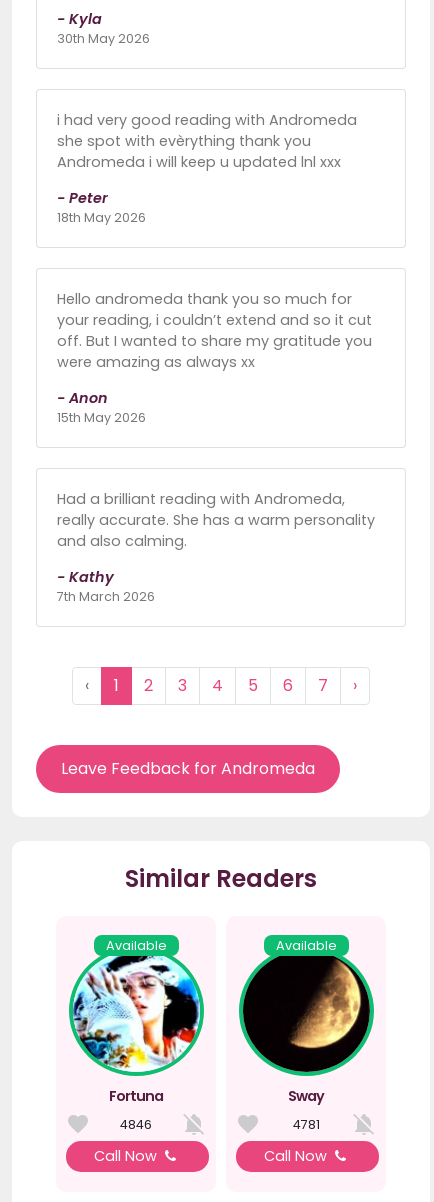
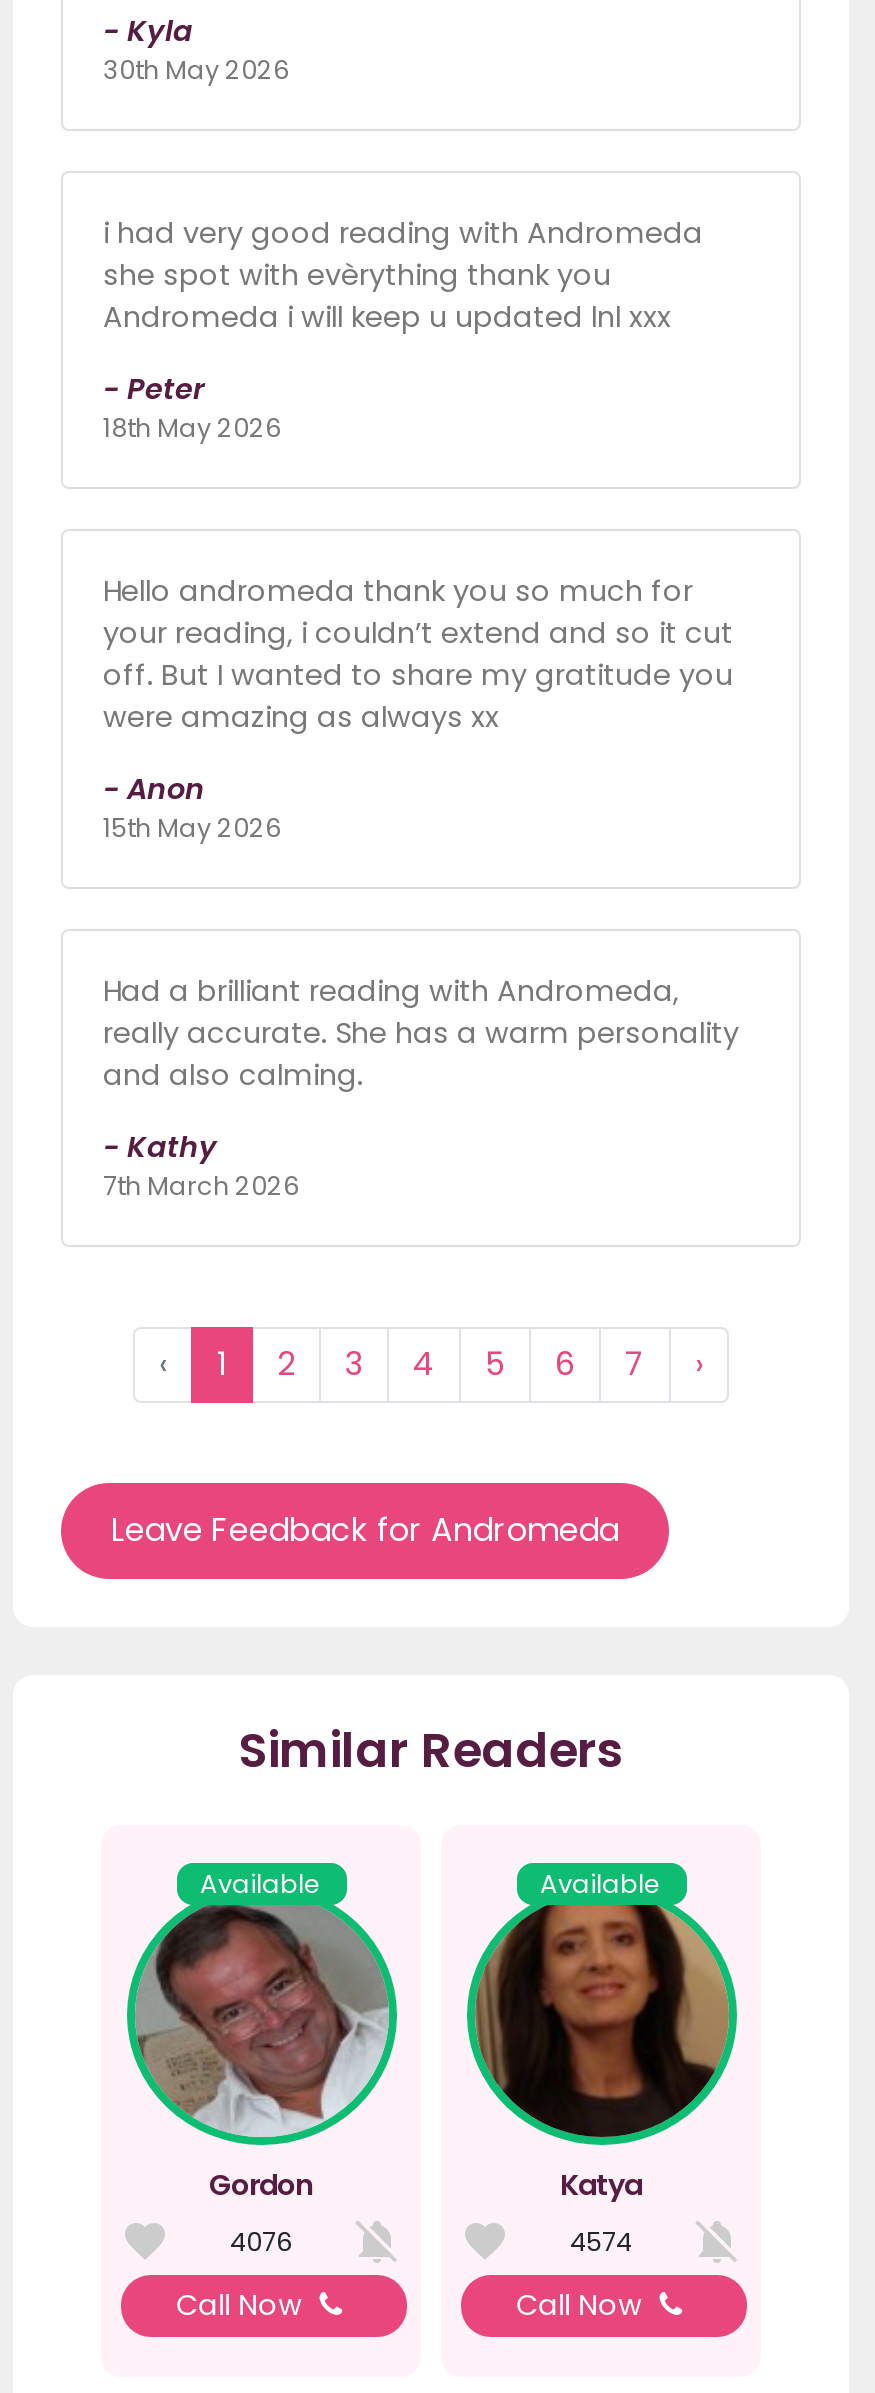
- [image]
- Fortuna
+ [image]
+ Gordon

- [image]
- Sway
+ [image]
+ Katya

- 4846
+ 4076

- 4781
+ 4574
